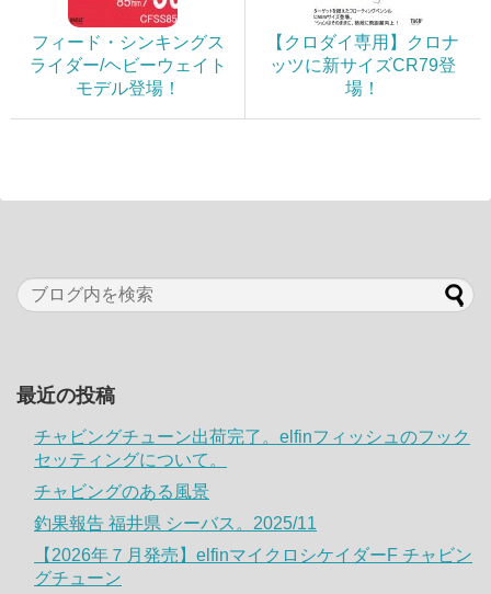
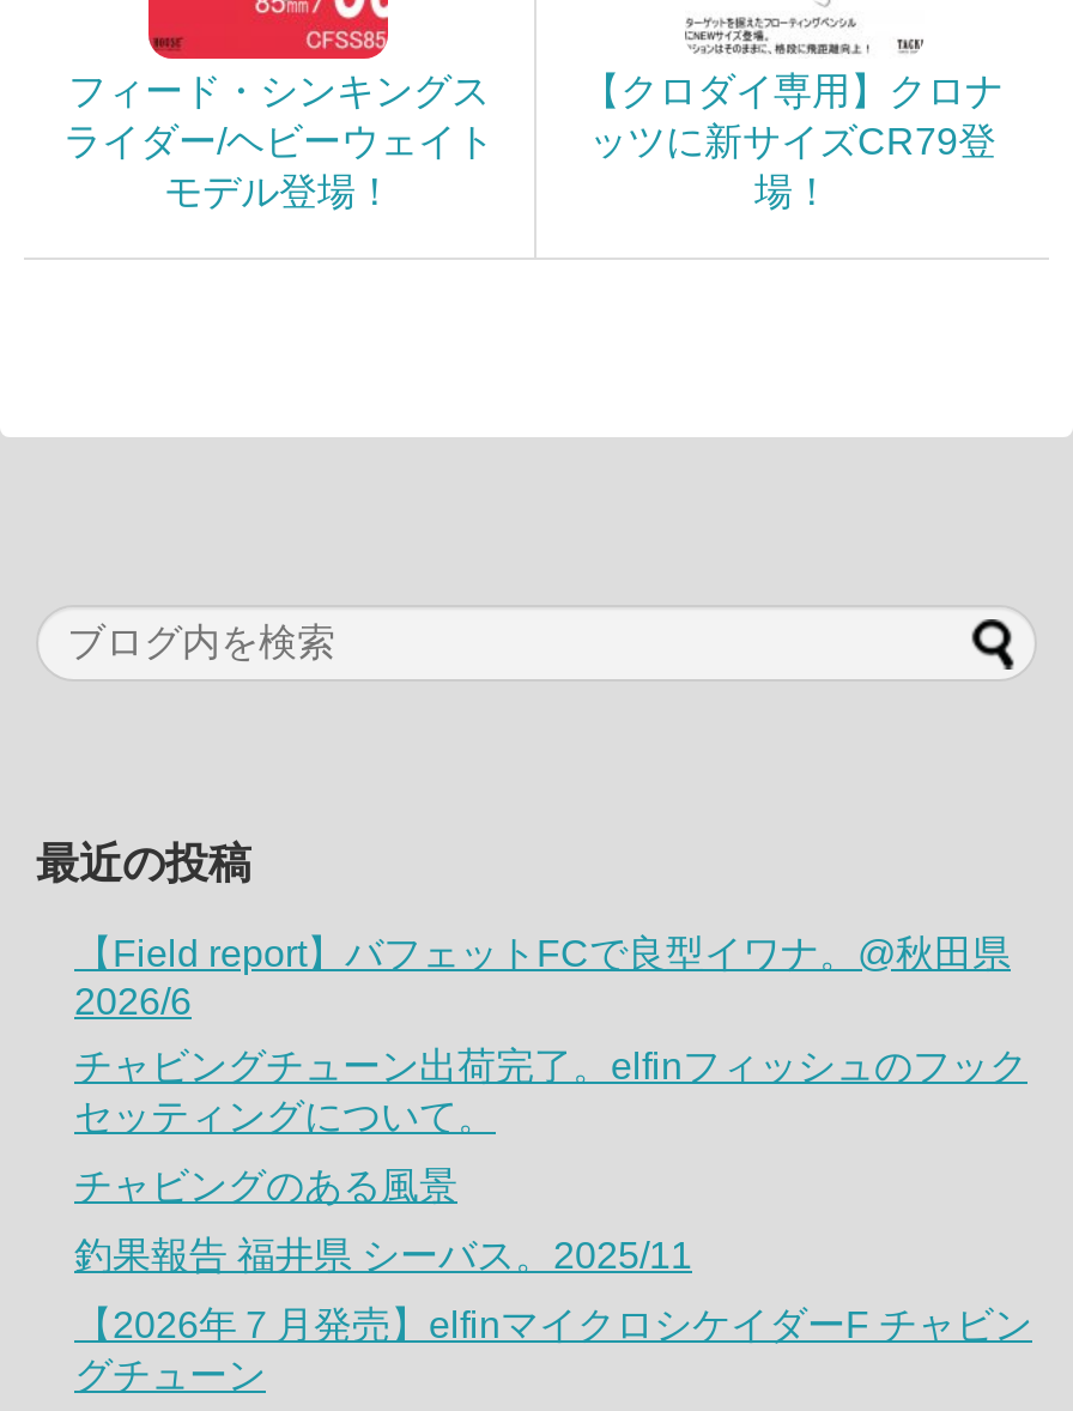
+ 【Field report】バフェットFCで良型イワナ。@秋田県
+ 2026/6
